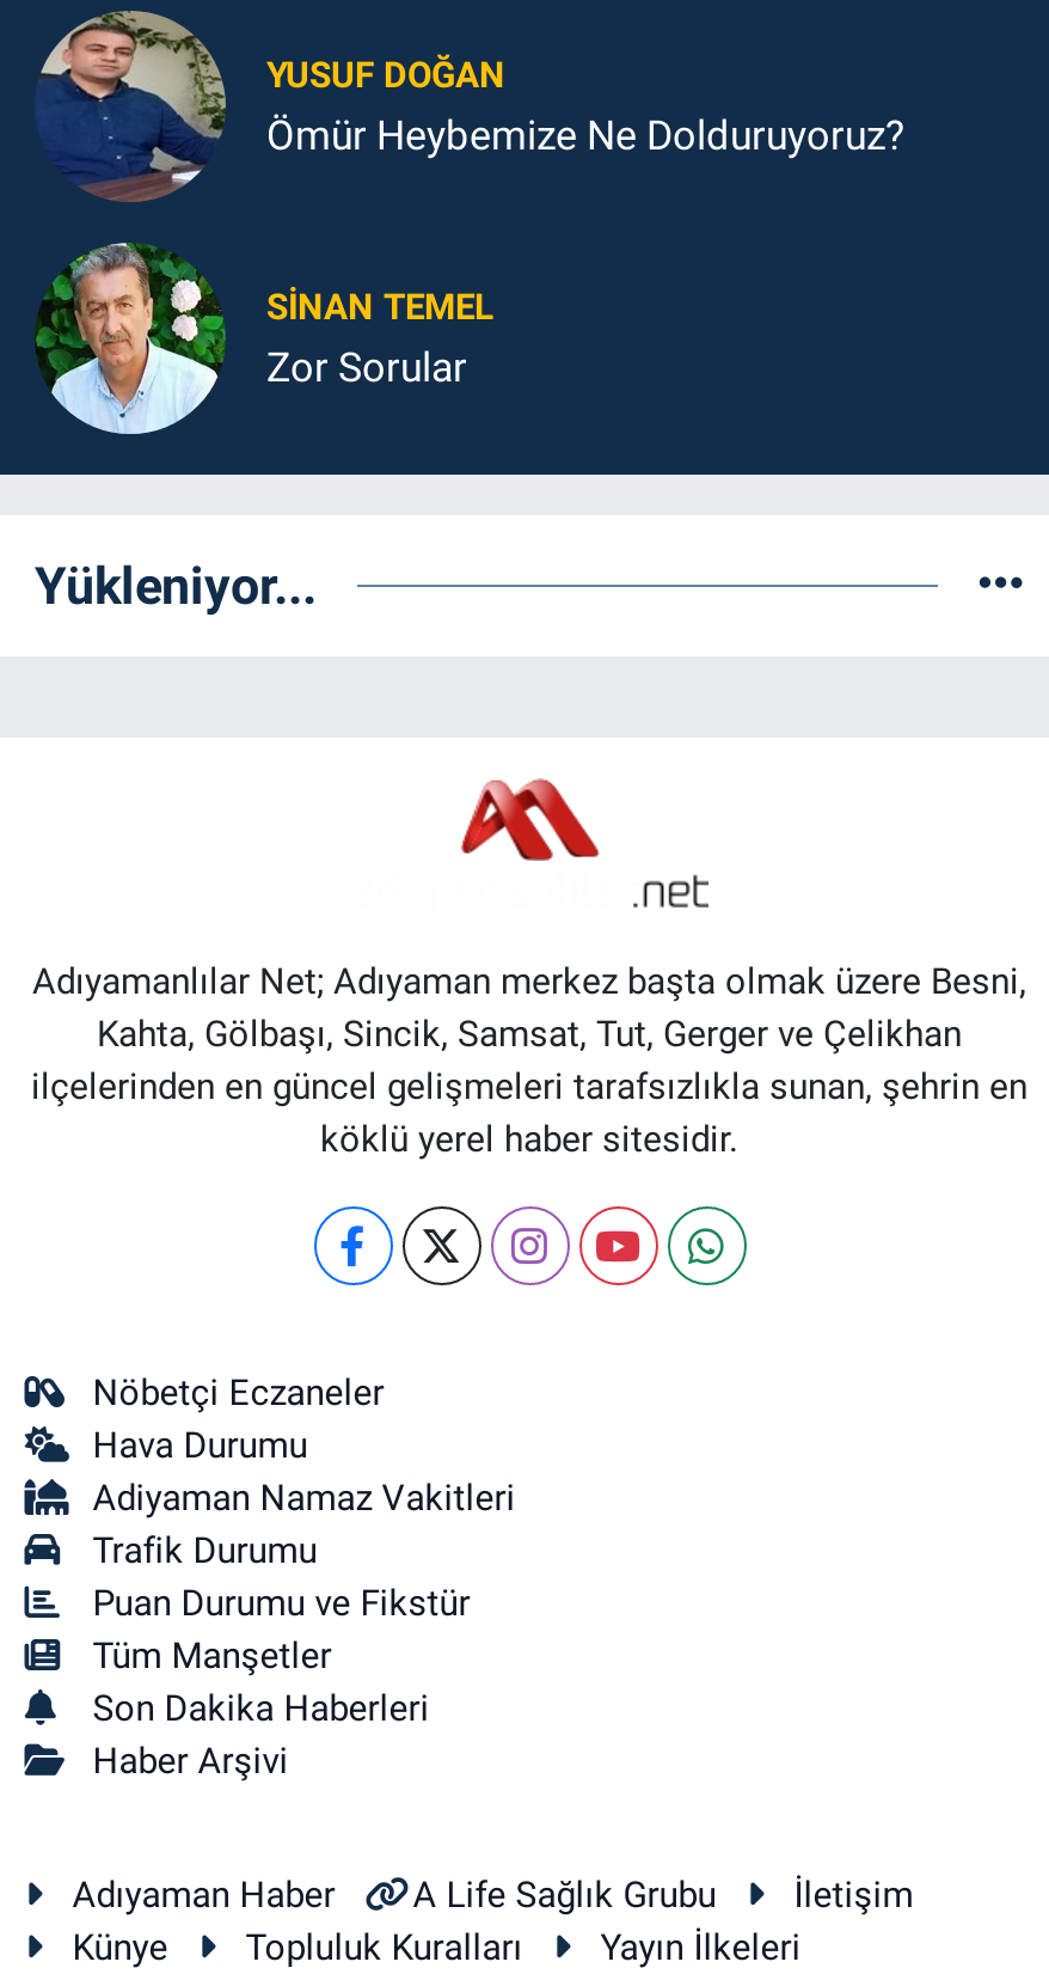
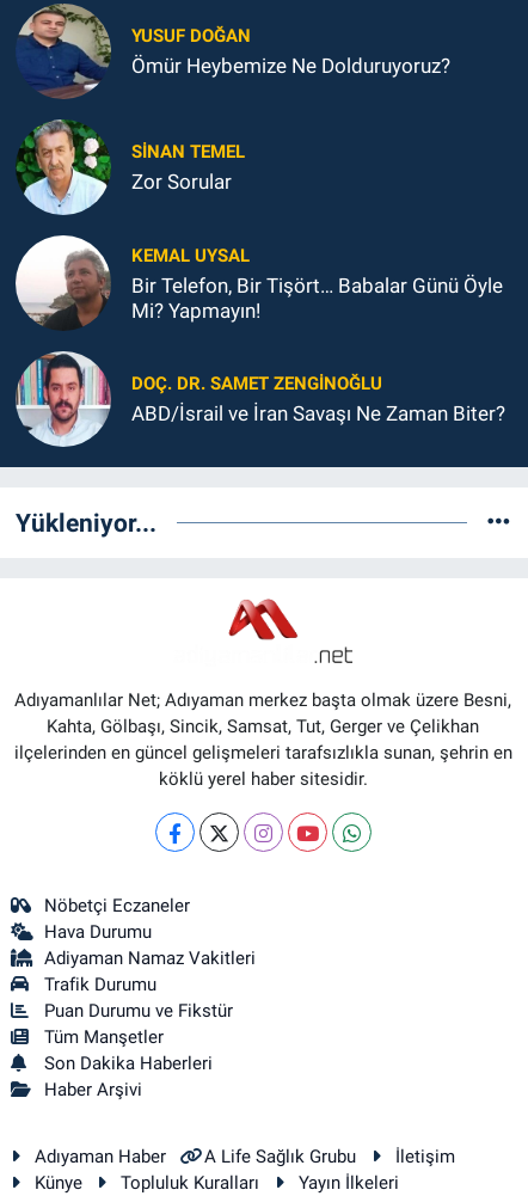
+ [image]
+ KEMAL UYSAL
+ Bir Telefon, Bir Tişört… Babalar Günü Öyle
+ Mi? Yapmayın!
+ DOÇ. DR. SAMET ZENGİNOĞLU
+ ABD/İsrail ve İran Savaşı Ne Zaman Biter?

+ [image]

moved down: Yükleniyor...
